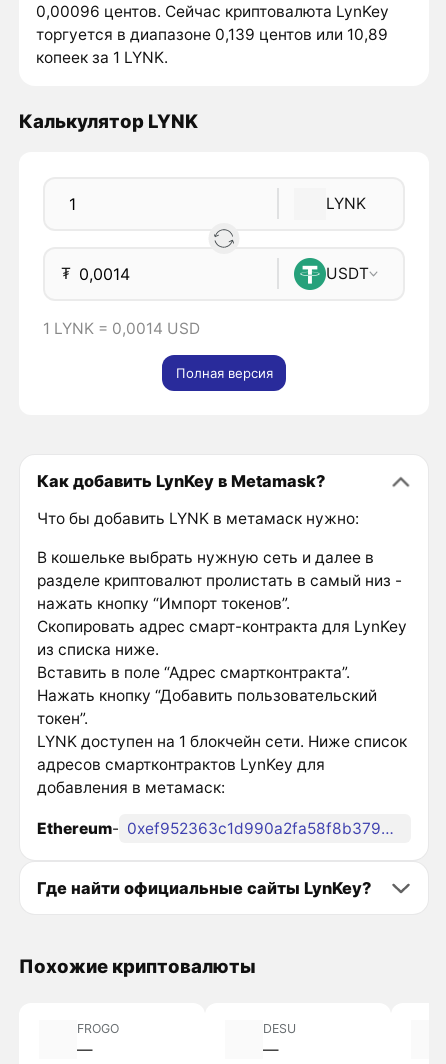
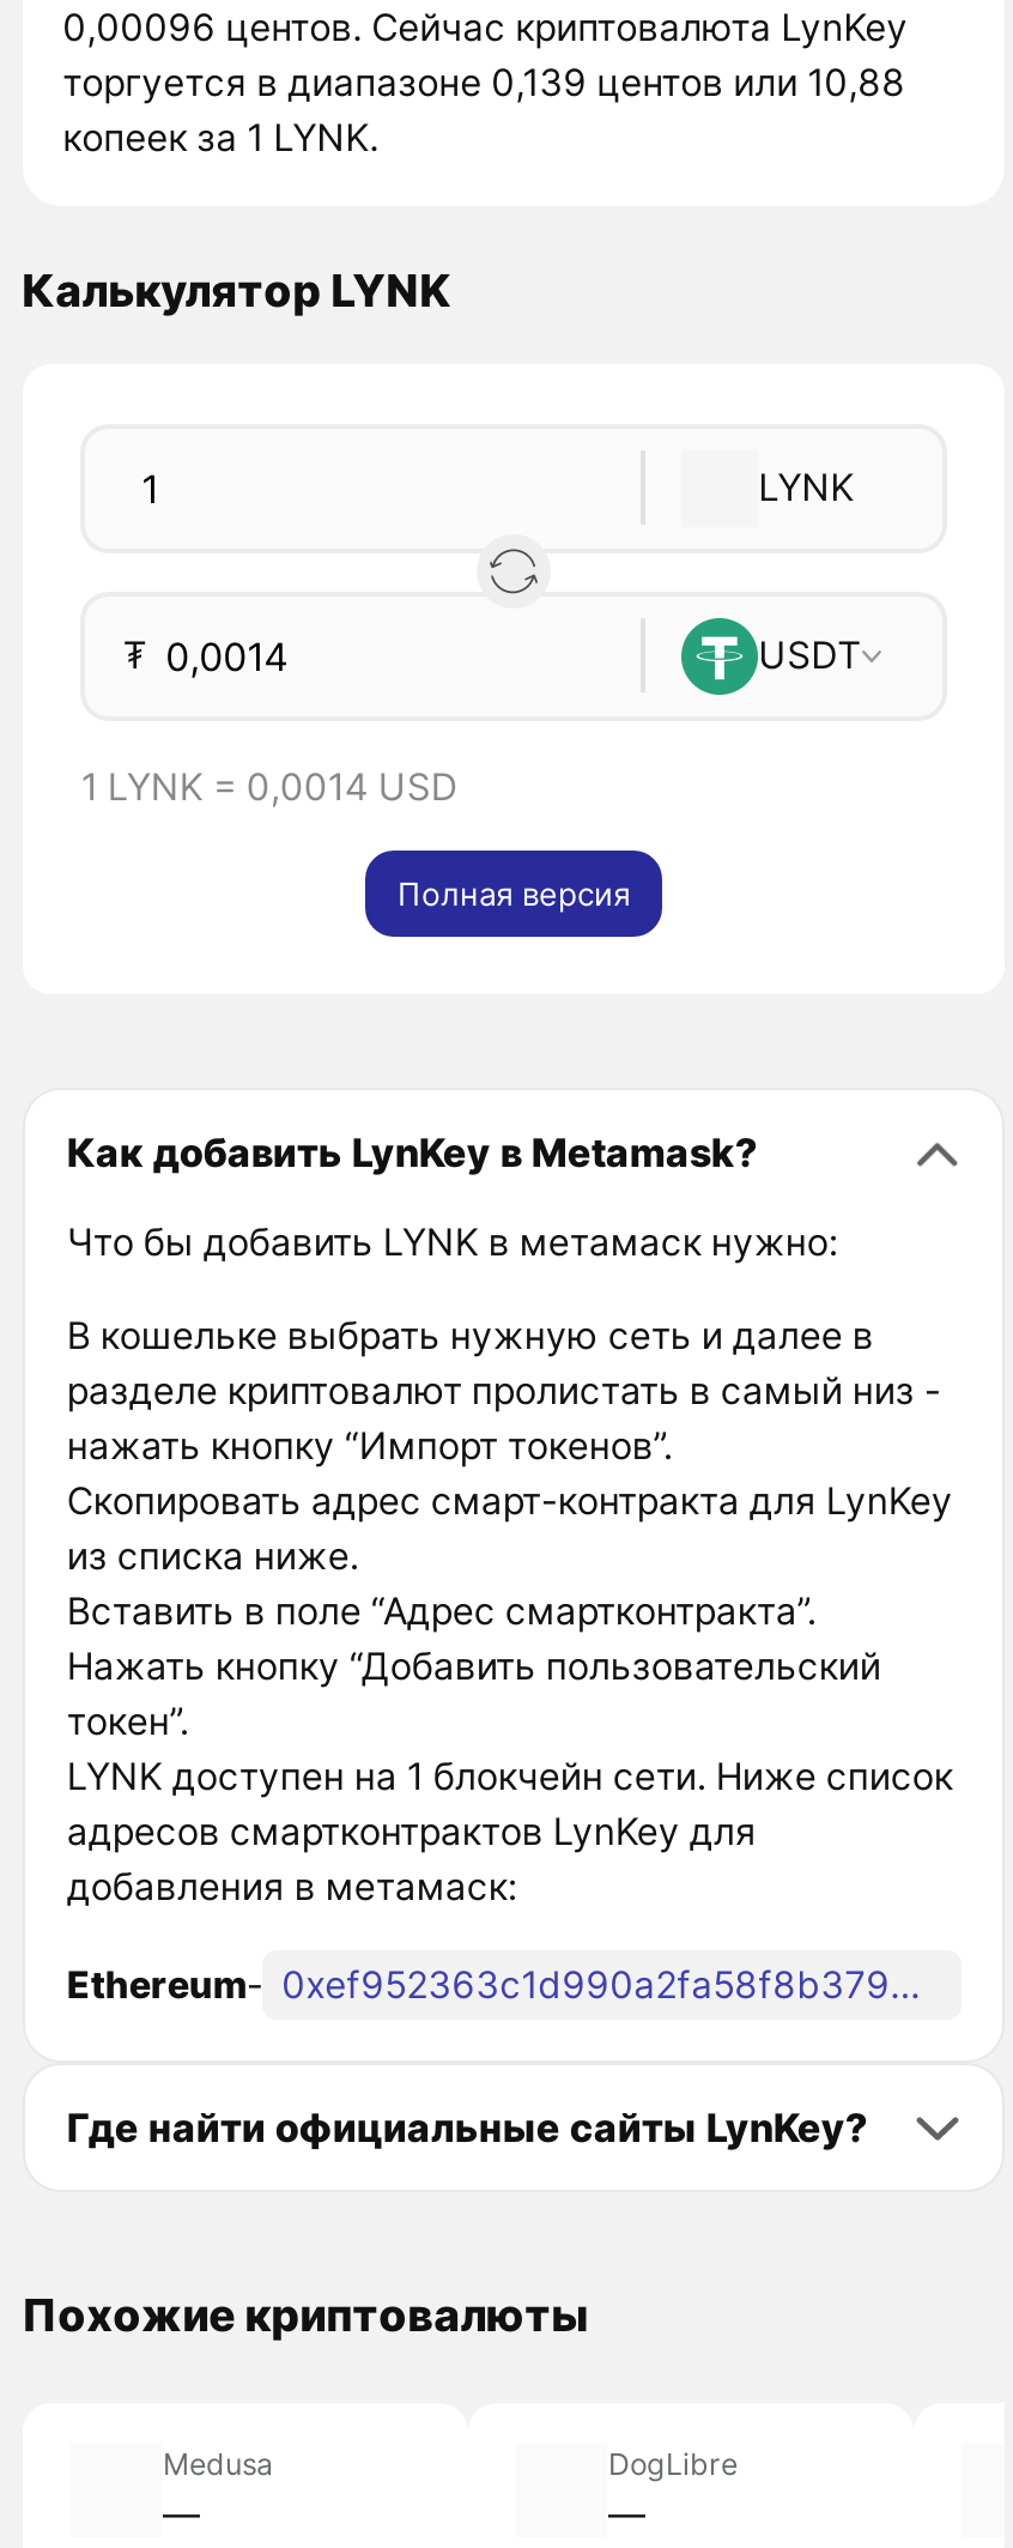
- торгуется в диапазоне 0,139 центов или 10,89
+ торгуется в диапазоне 0,139 центов или 10,88

- FROGO
+ Medusa

- DESU
+ DogLibre
